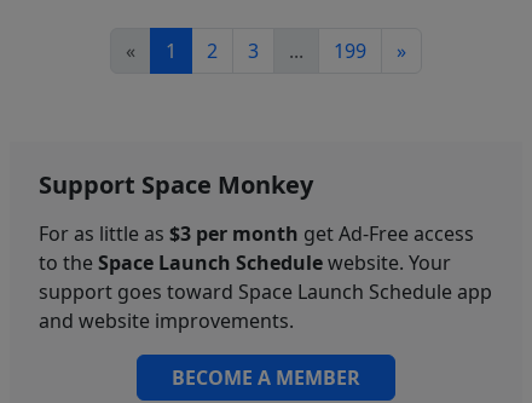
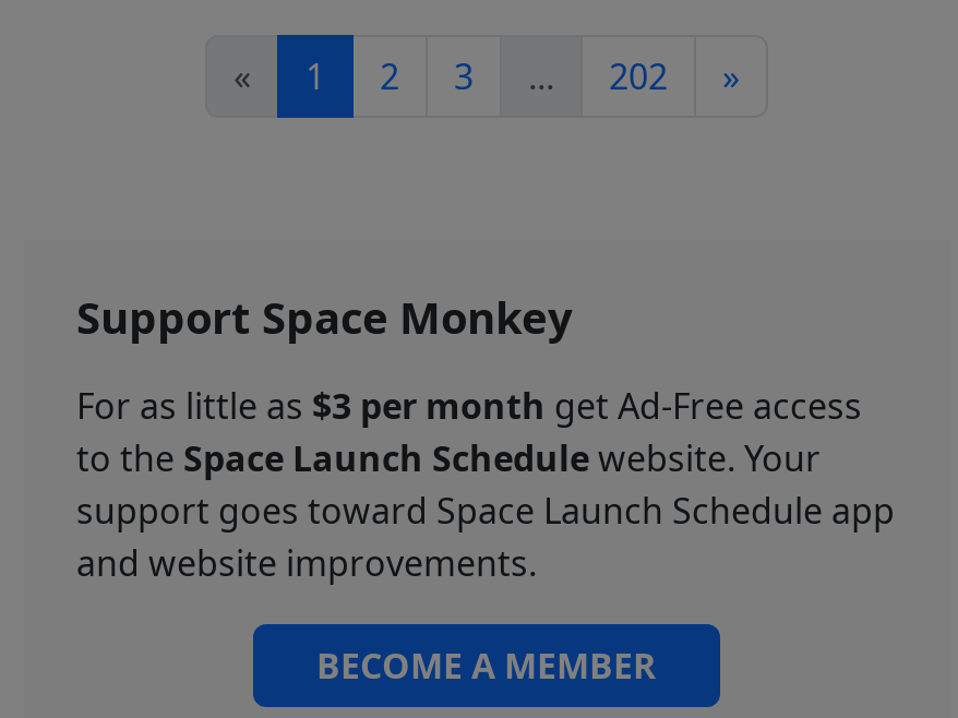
- 199
+ 202
